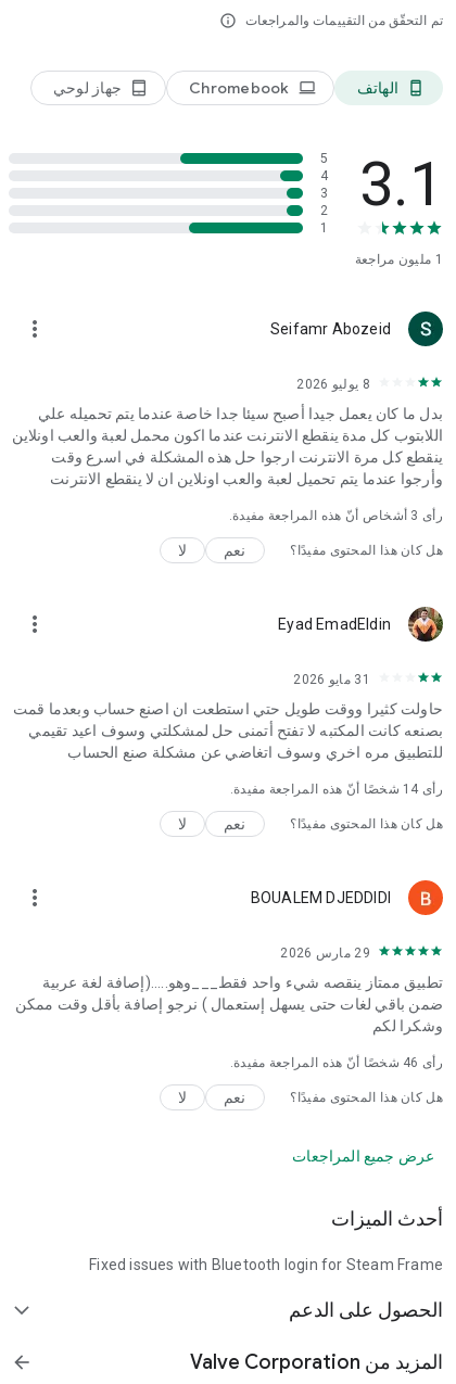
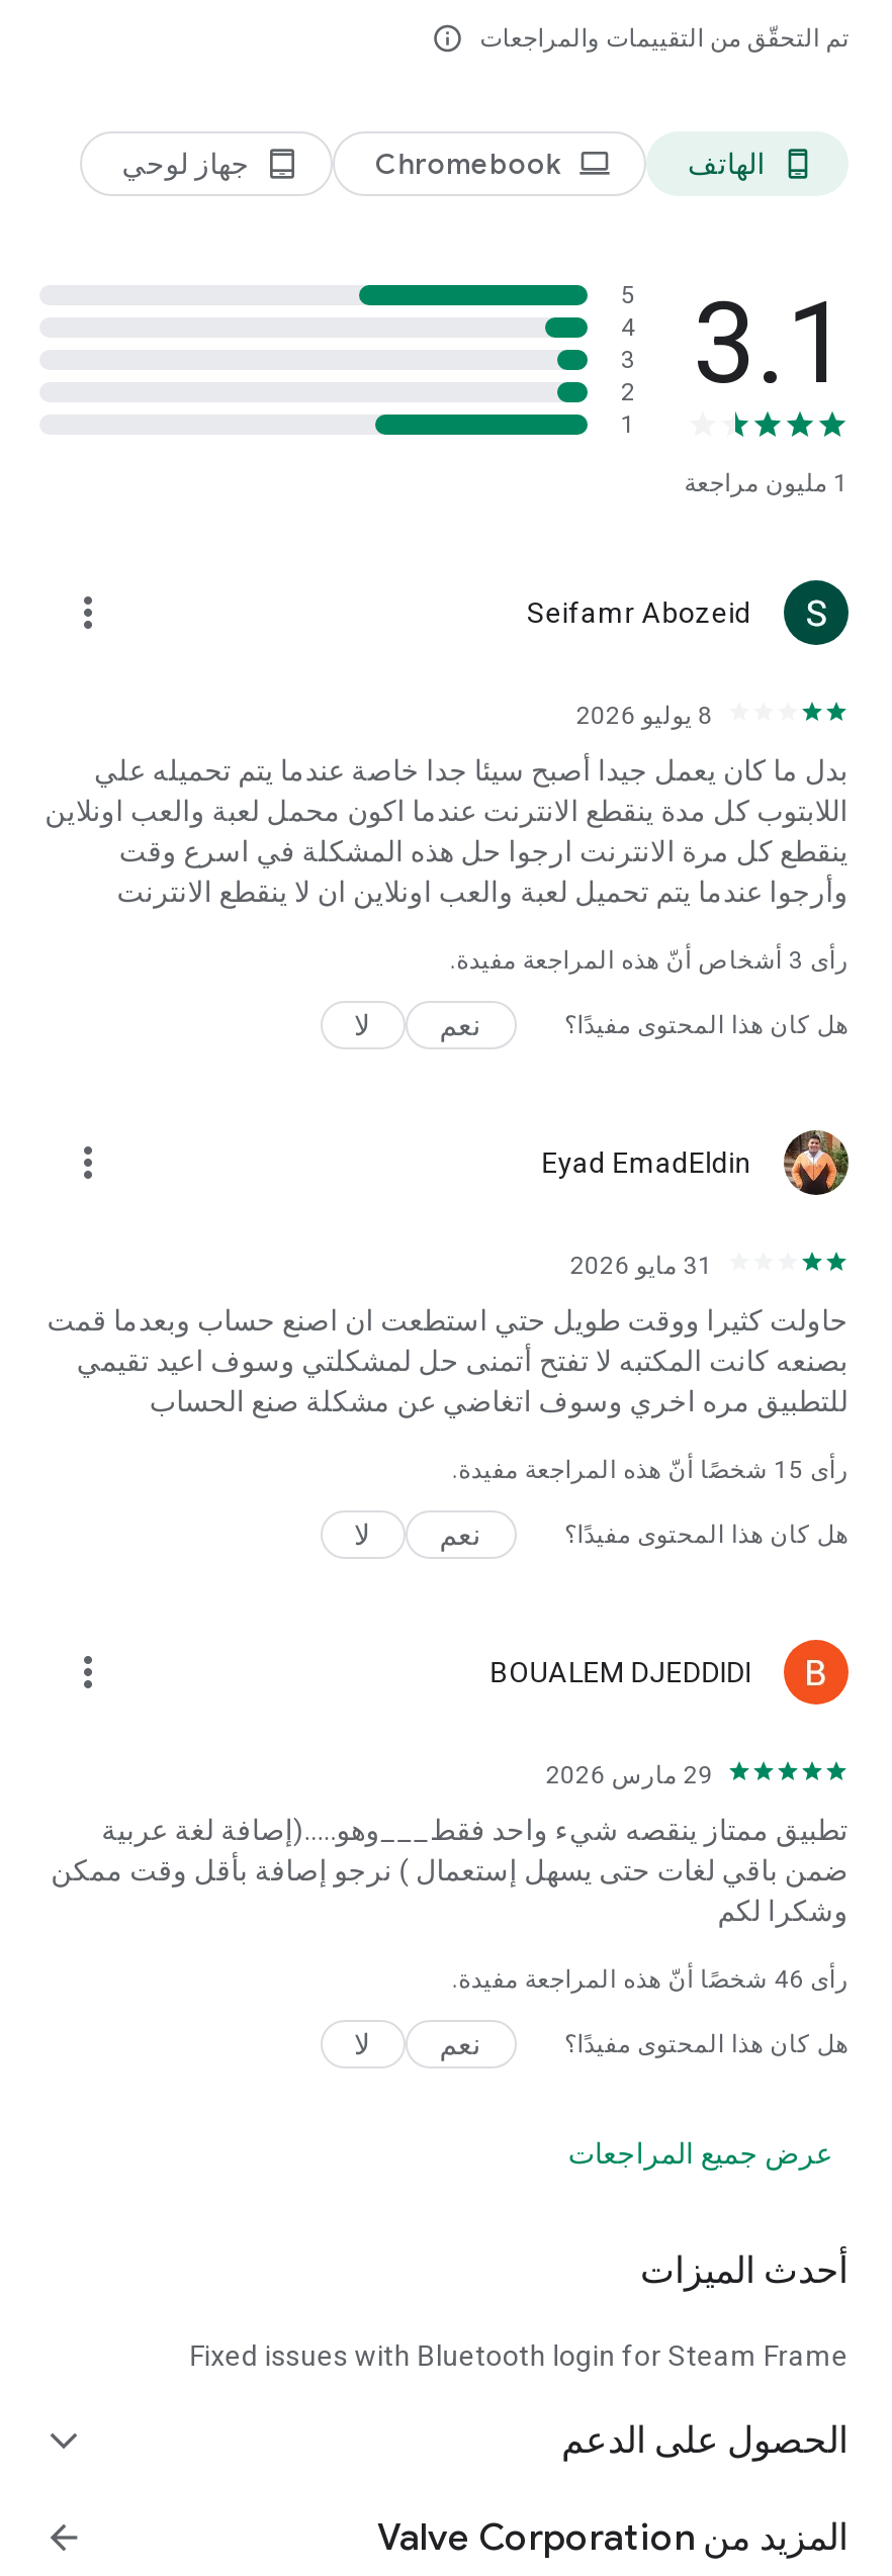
- رأى 14 شخصًا أنّ هذه المراجعة مفيدة.
+ رأى 15 شخصًا أنّ هذه المراجعة مفيدة.
